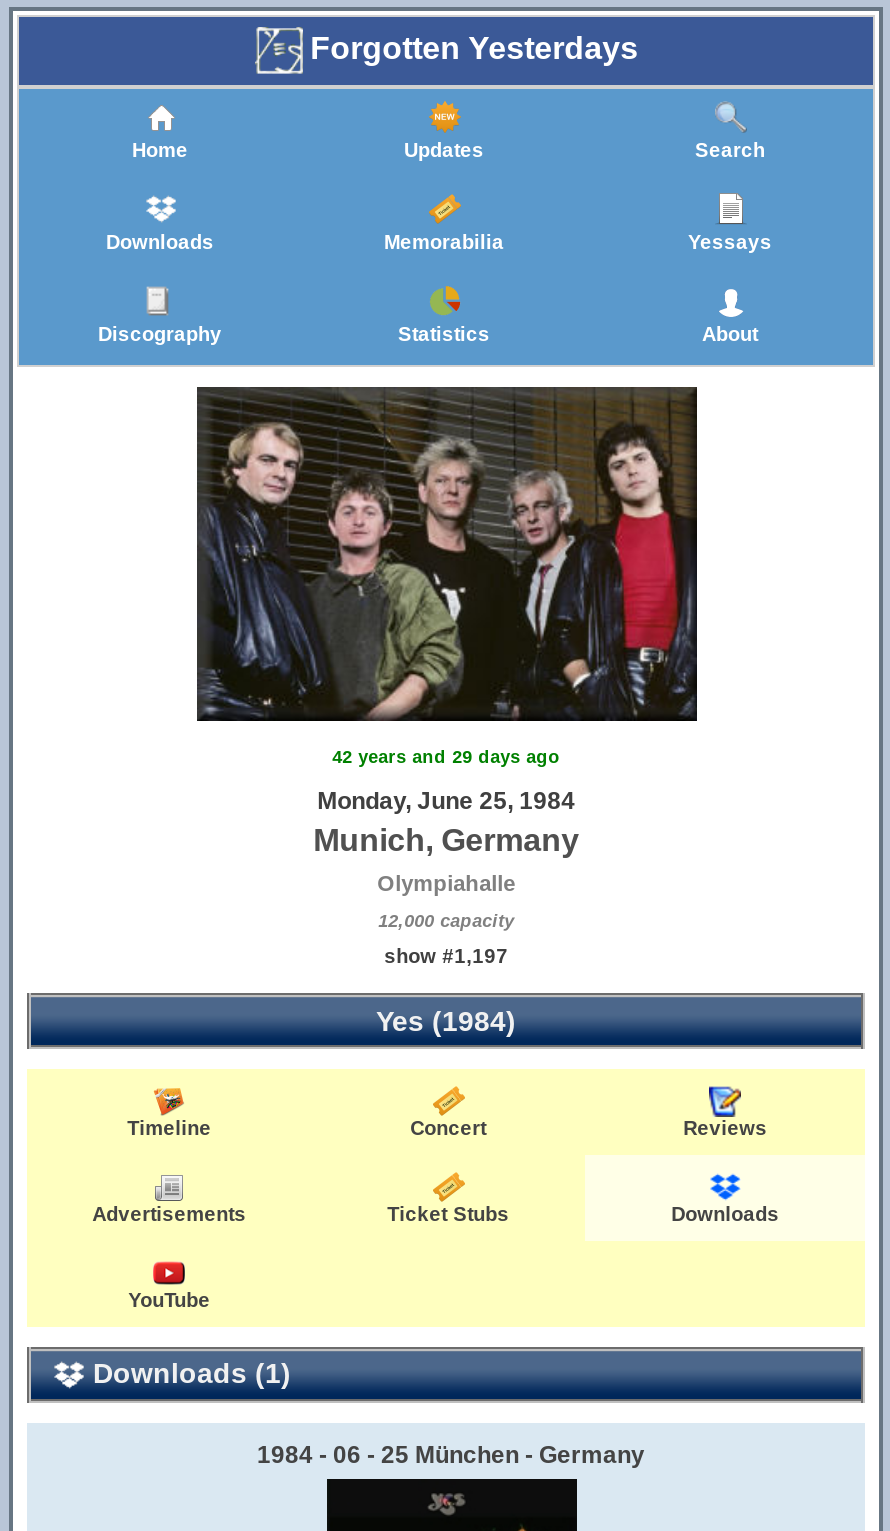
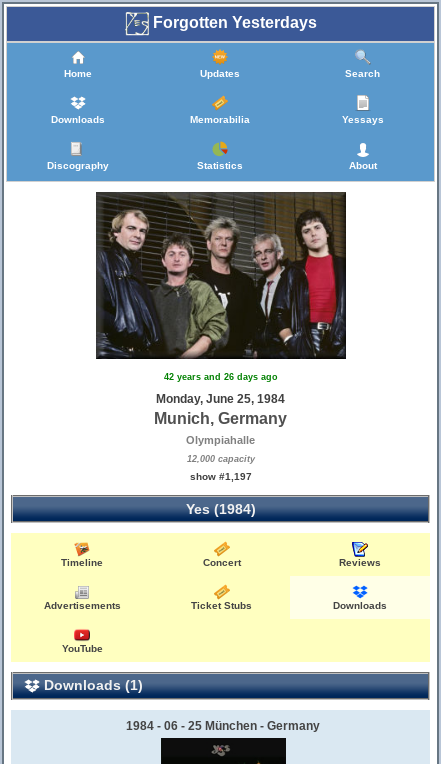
- 42 years and 29 days ago
+ 42 years and 26 days ago
